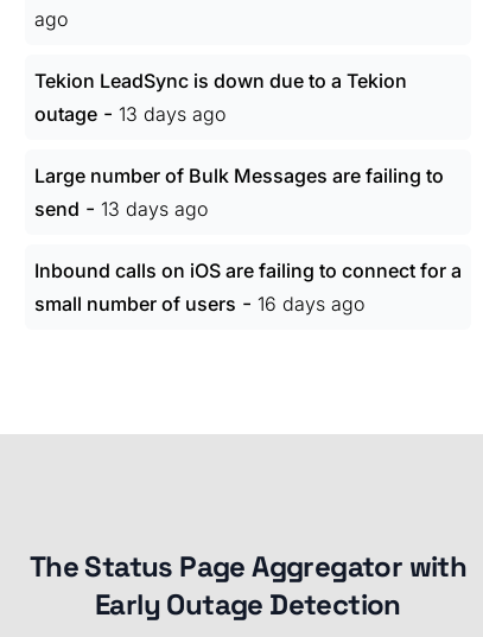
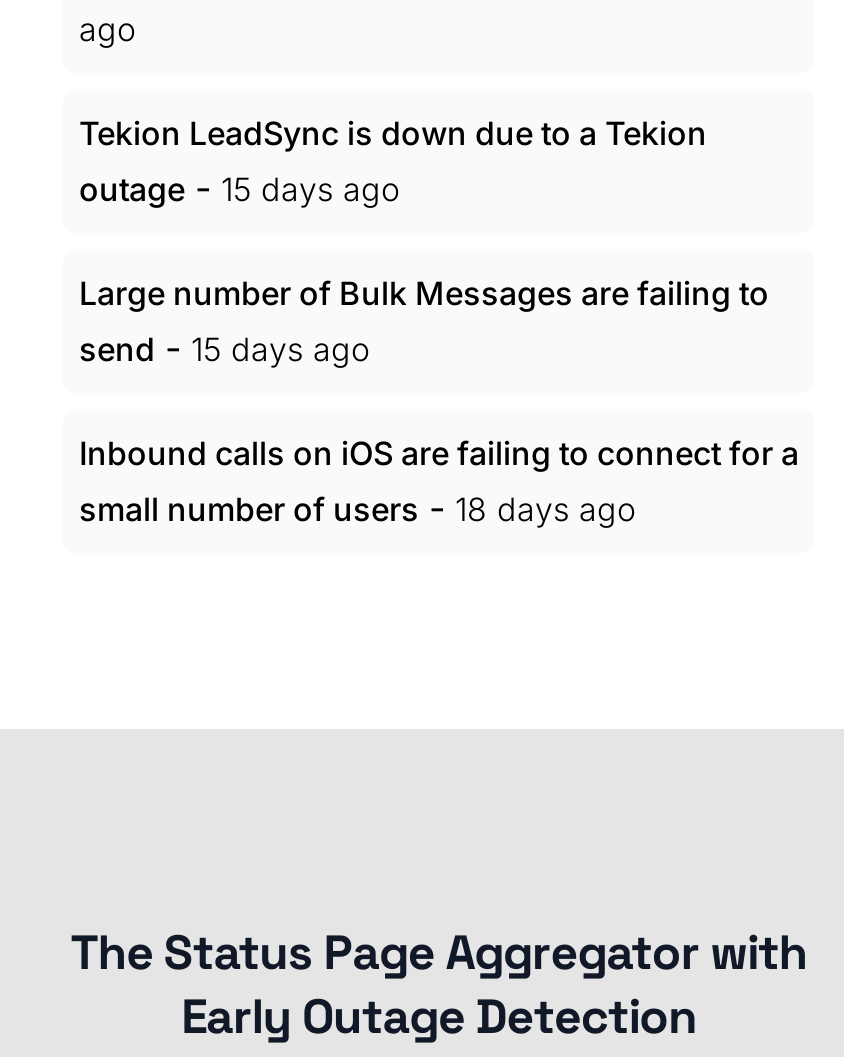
- outage - 13 days ago
+ outage - 15 days ago

- send - 13 days ago
+ send - 15 days ago

- small number of users - 16 days ago
+ small number of users - 18 days ago
